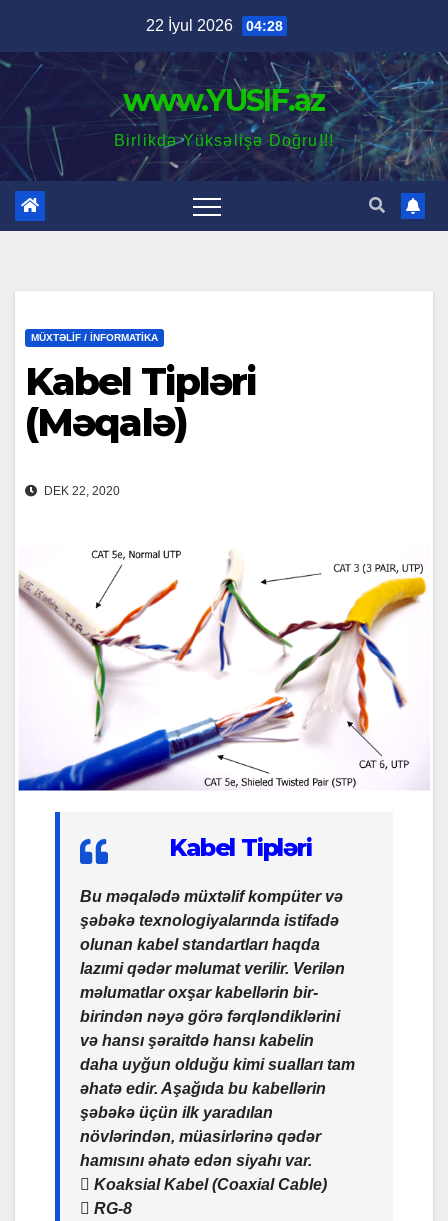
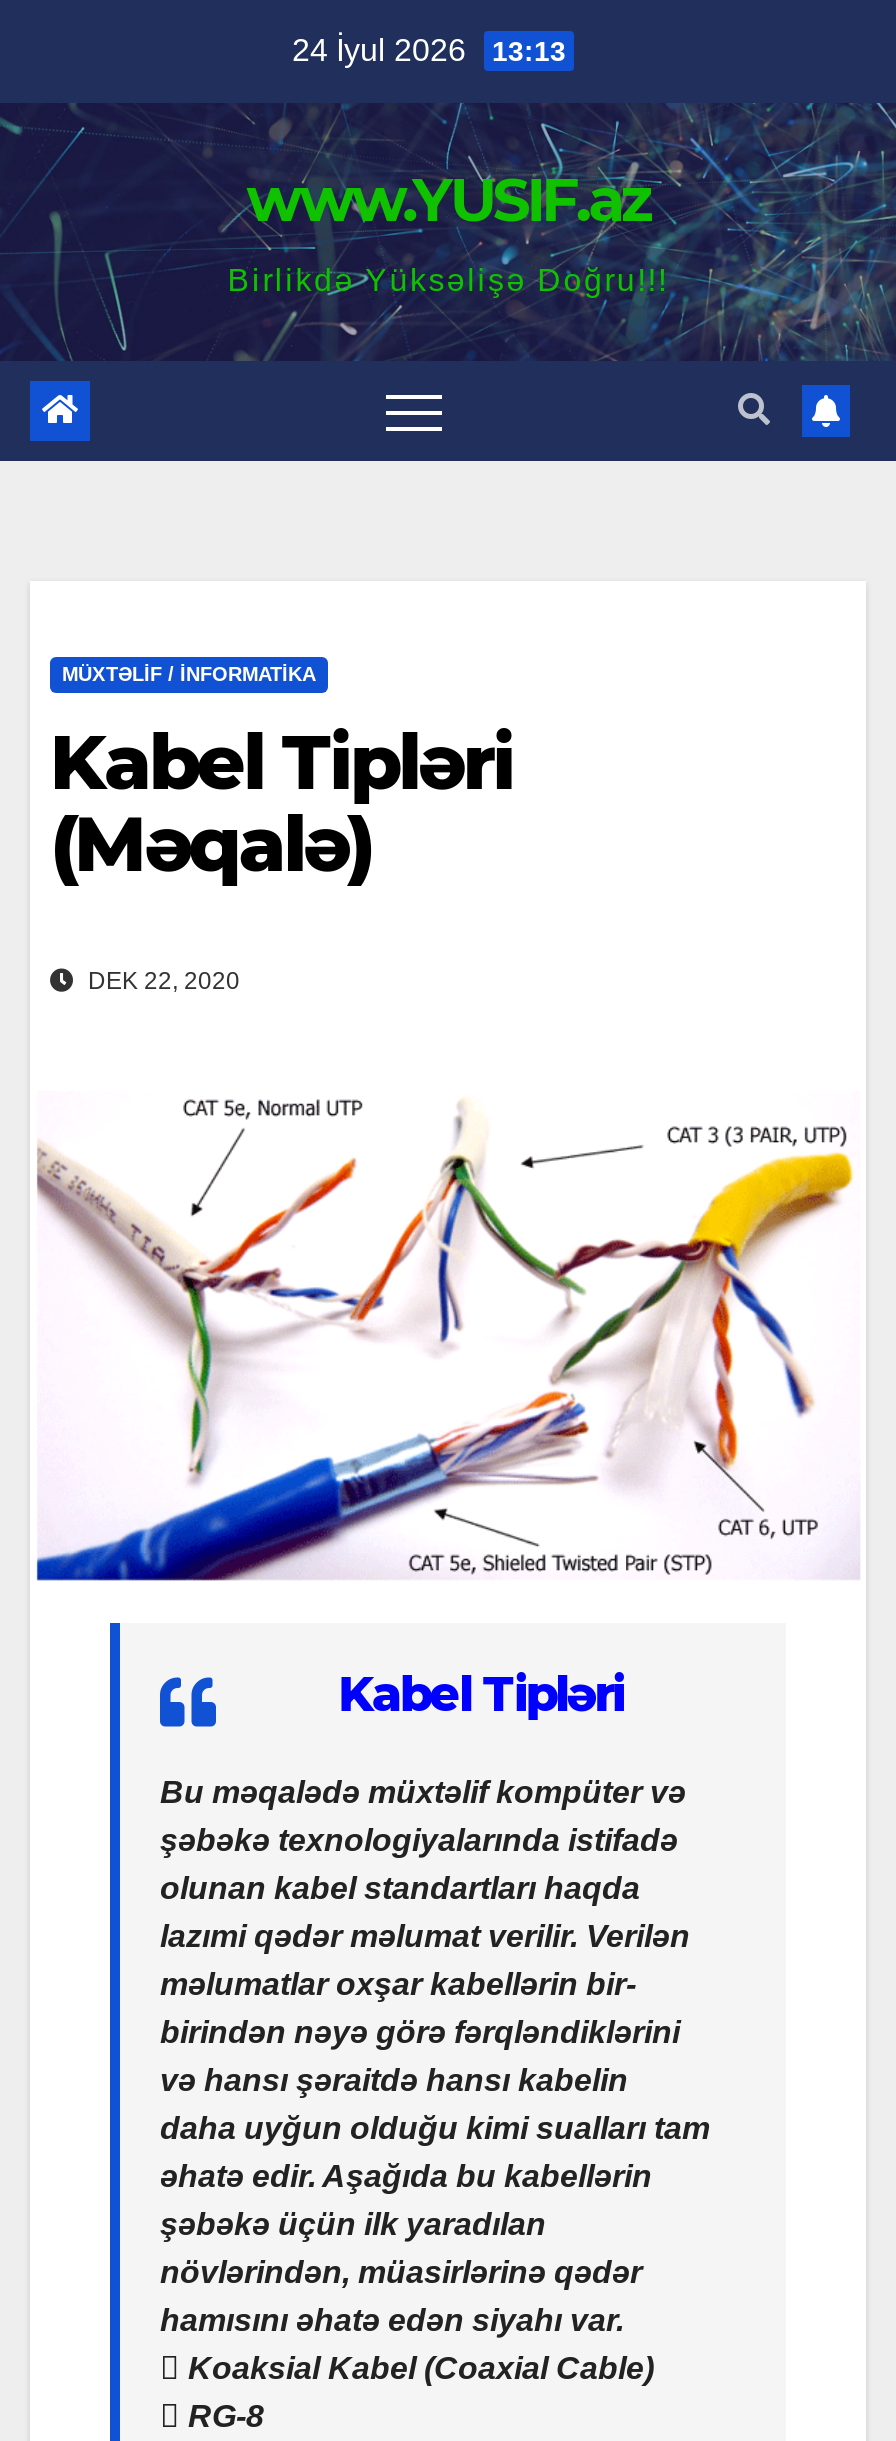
- 22 İyul 2026 04:28
+ 24 İyul 2026 13:13
